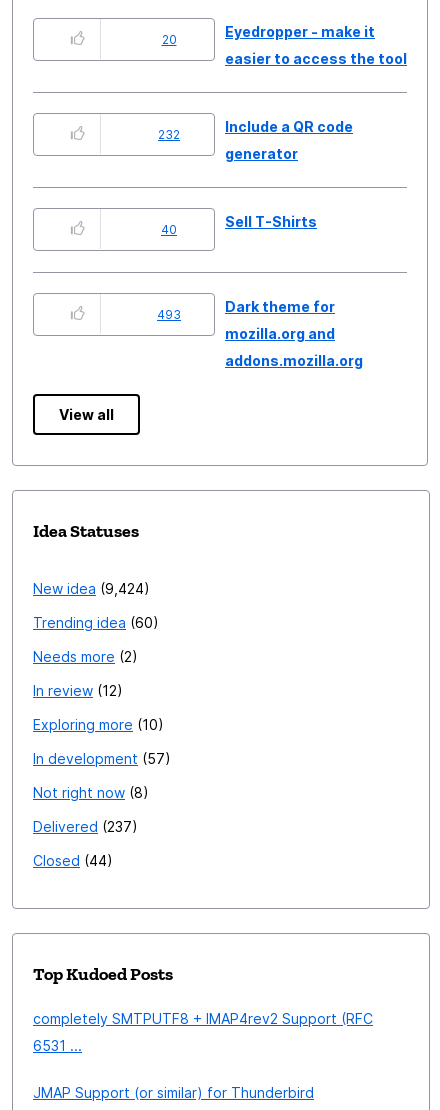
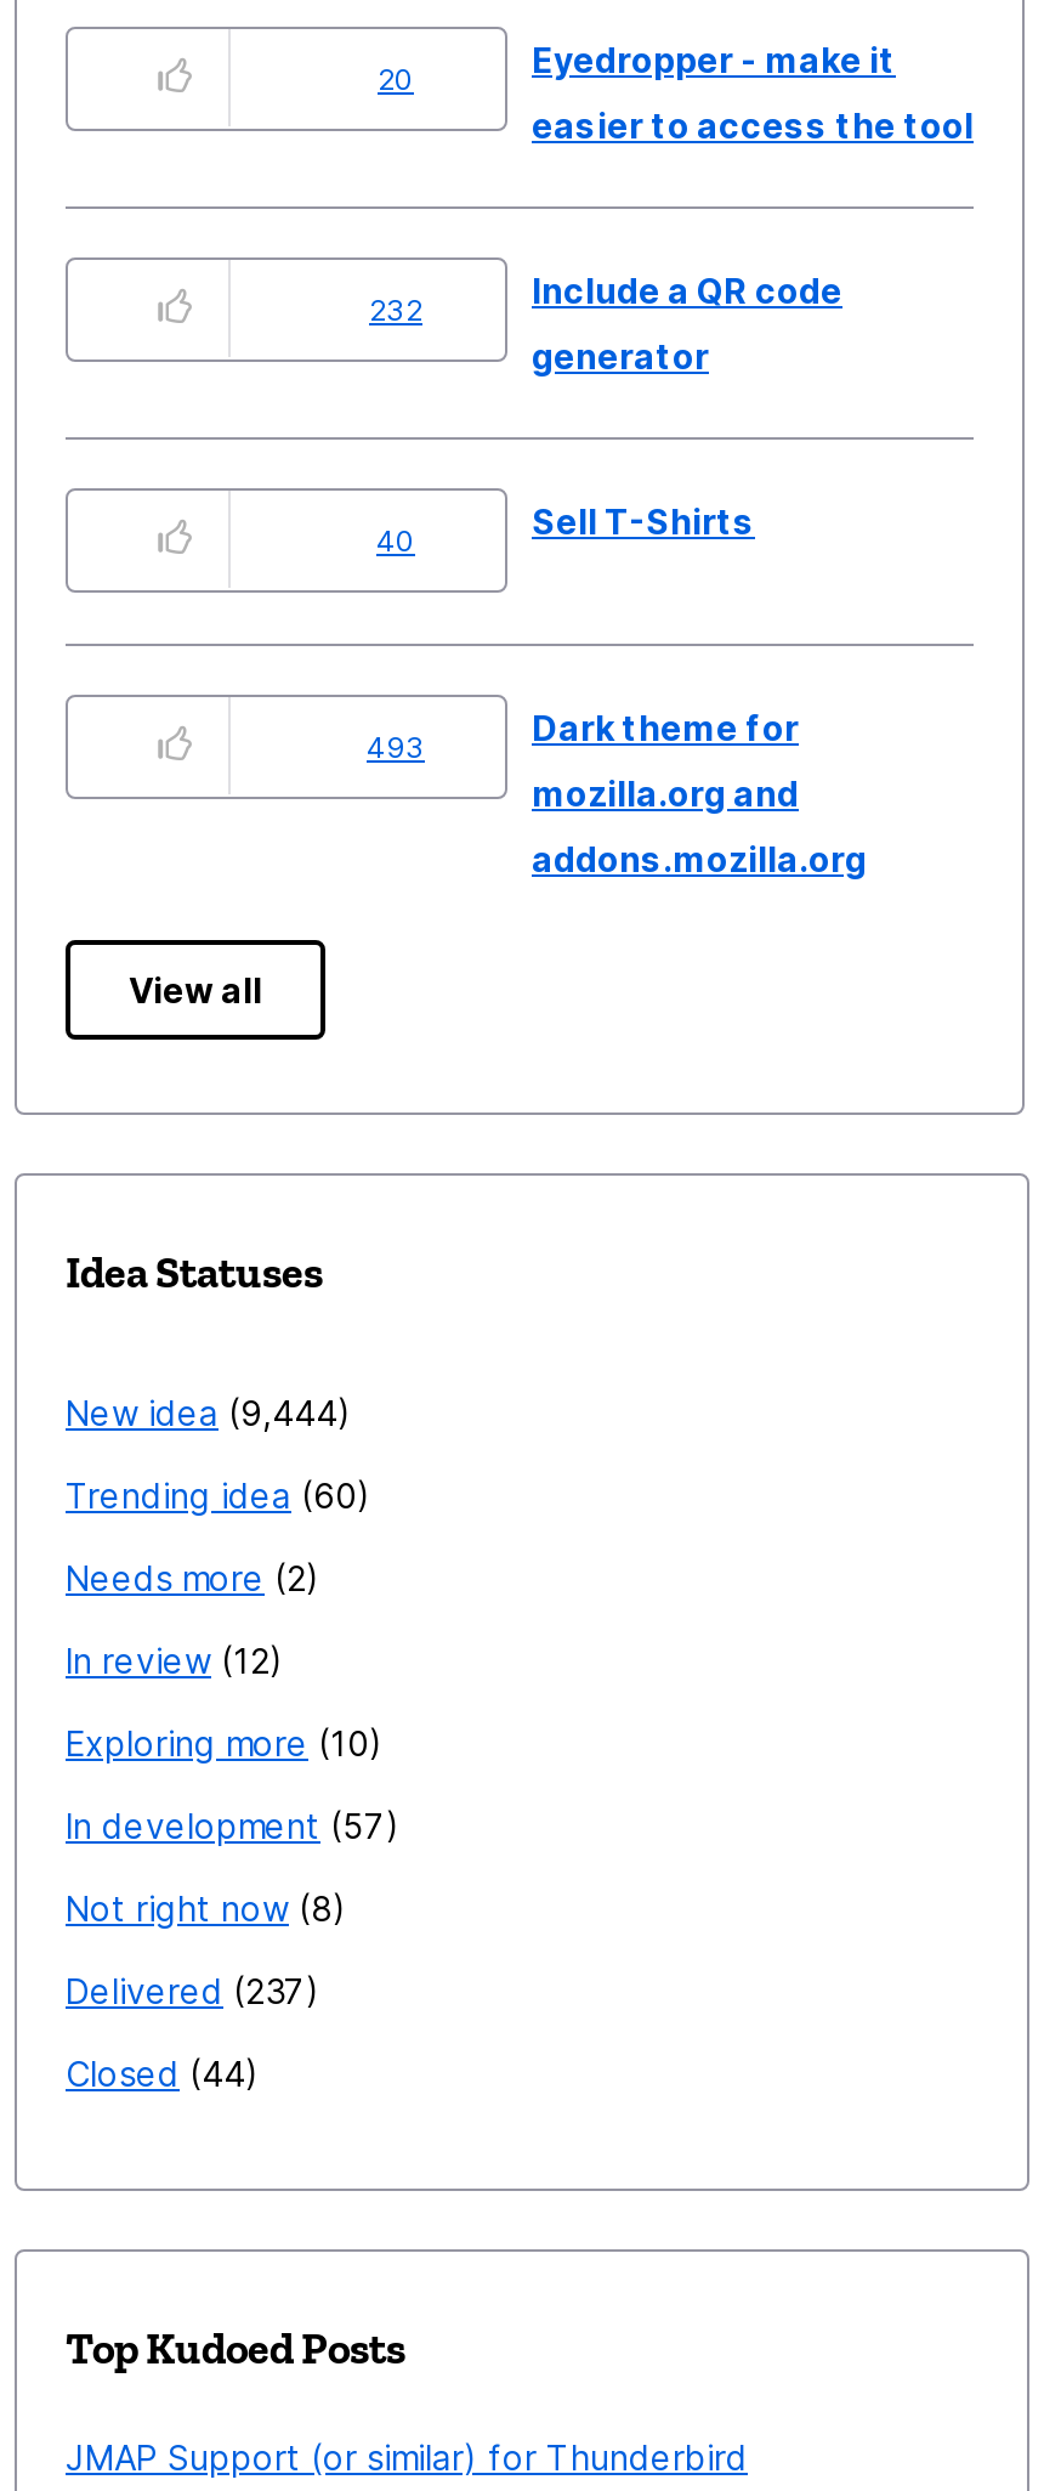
- New idea 9,424
+ New idea 9,444

- completely SMTPUTF8 + IMAP4rev2 Support (RFC
- 6531 ...
